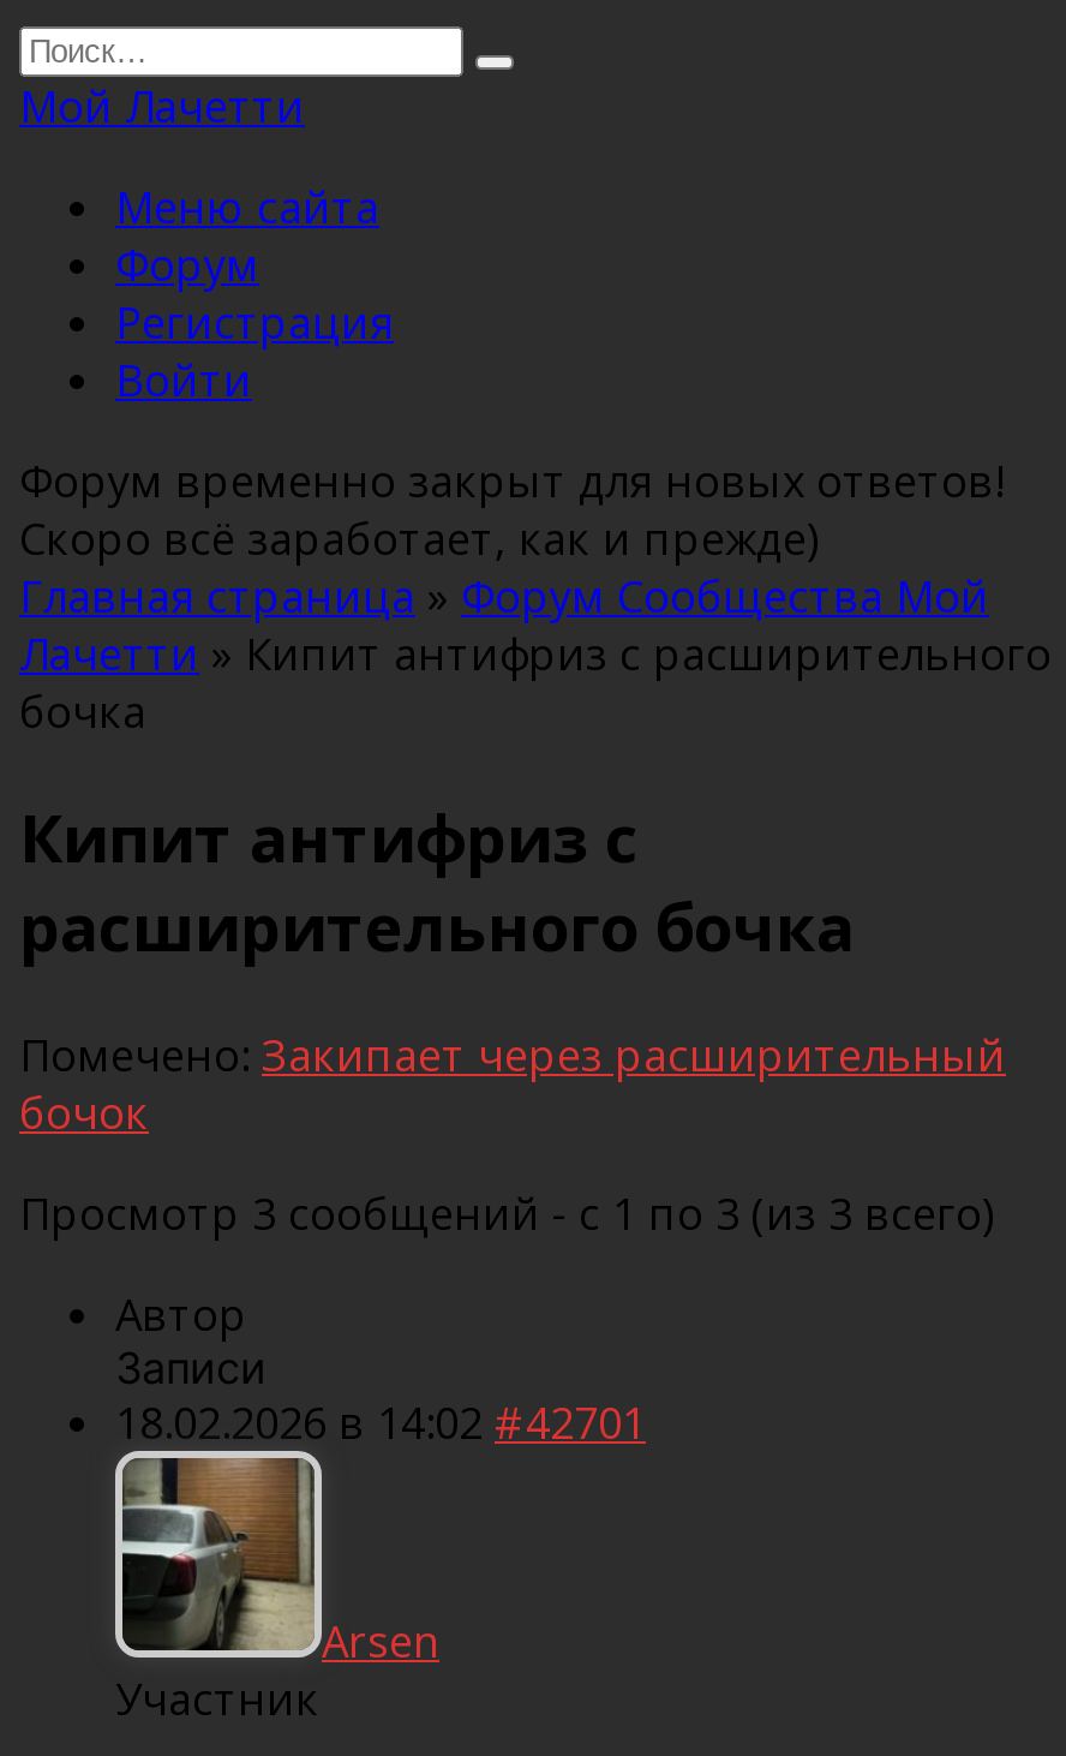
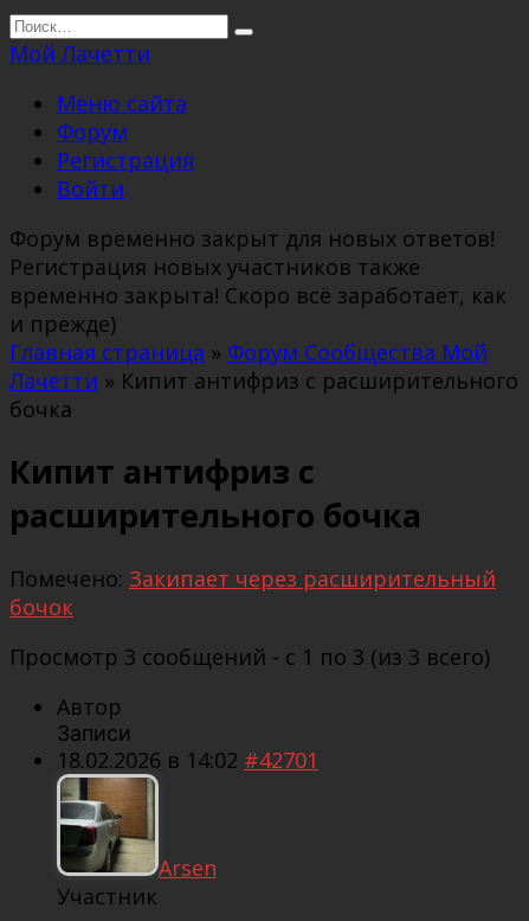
- Скоро всё заработает, как и прежде)
+ Регистрация новых участников также
+ временно закрыта! Скоро всё заработает, как
+ и прежде)
